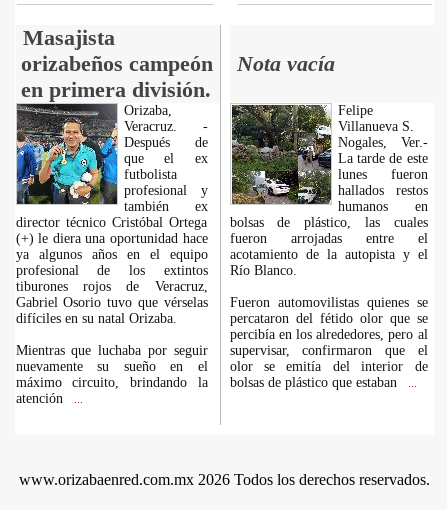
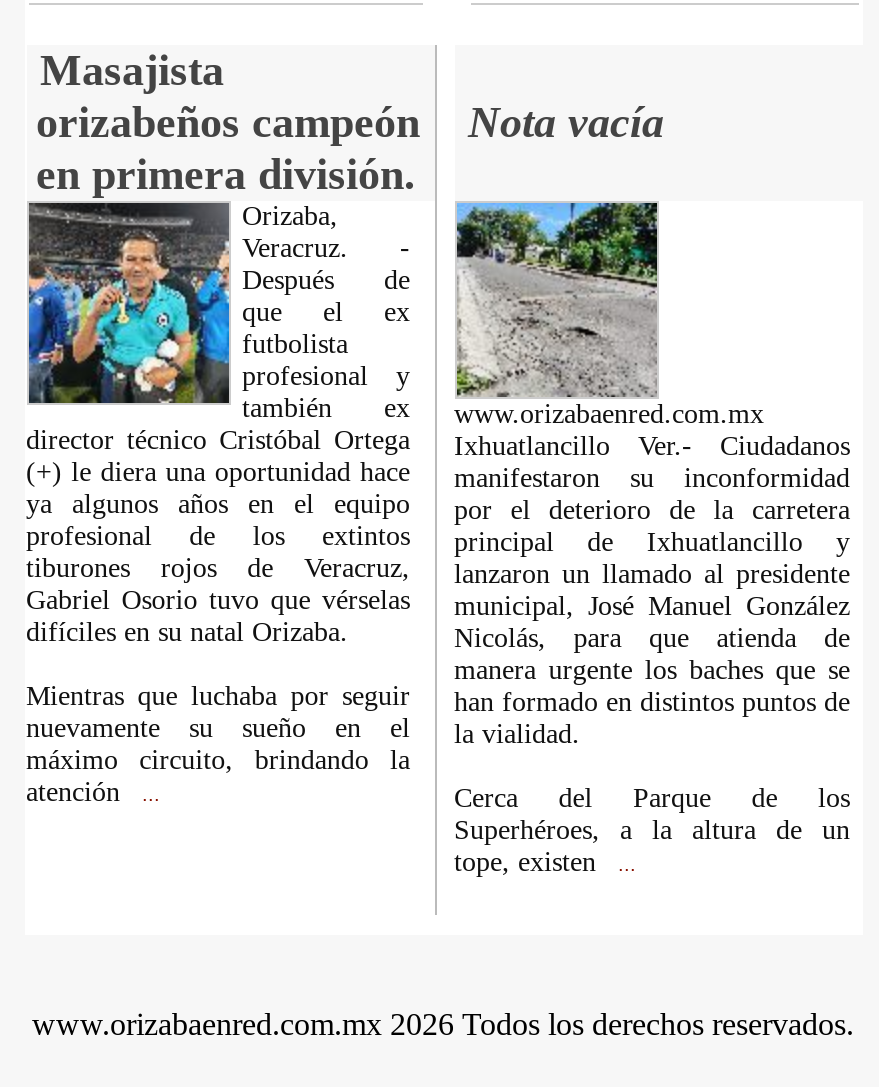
- [image]
- Felipe
- Villanueva S.
- Nogales, Ver.-
- La tarde de este
- lunes fueron
- hallados restos
- humanos en
- bolsas de plástico, las cuales
- fueron arrojadas entre el
- acotamiento de la autopista y el
- Río Blanco.
+ [image]
+ www.orizabaenred.com.mx
+ Ixhuatlancillo Ver.- Ciudadanos
+ manifestaron su inconformidad
+ por el deterioro de la carretera
+ principal de Ixhuatlancillo y
+ lanzaron un llamado al presidente
+ municipal, José Manuel González
+ Nicolás, para que atienda de
+ manera urgente los baches que se
+ han formado en distintos puntos de
+ la vialidad.

- Fueron automovilistas quienes se
- percataron del fétido olor que se
- percibía en los alrededores, pero al
- supervisar, confirmaron que el
- olor se emitía del interior de
- bolsas de plástico que estaban ...
+ Cerca del Parque de los
+ Superhéroes, a la altura de un
+ tope, existen ...
